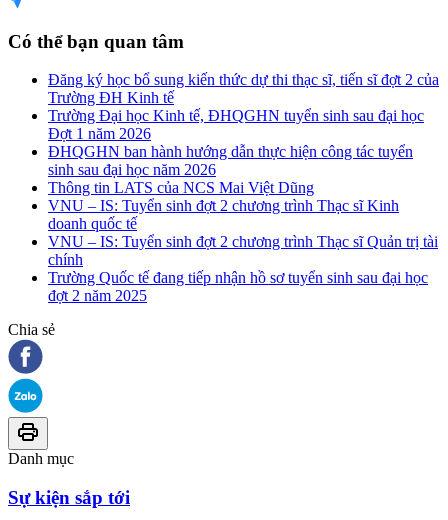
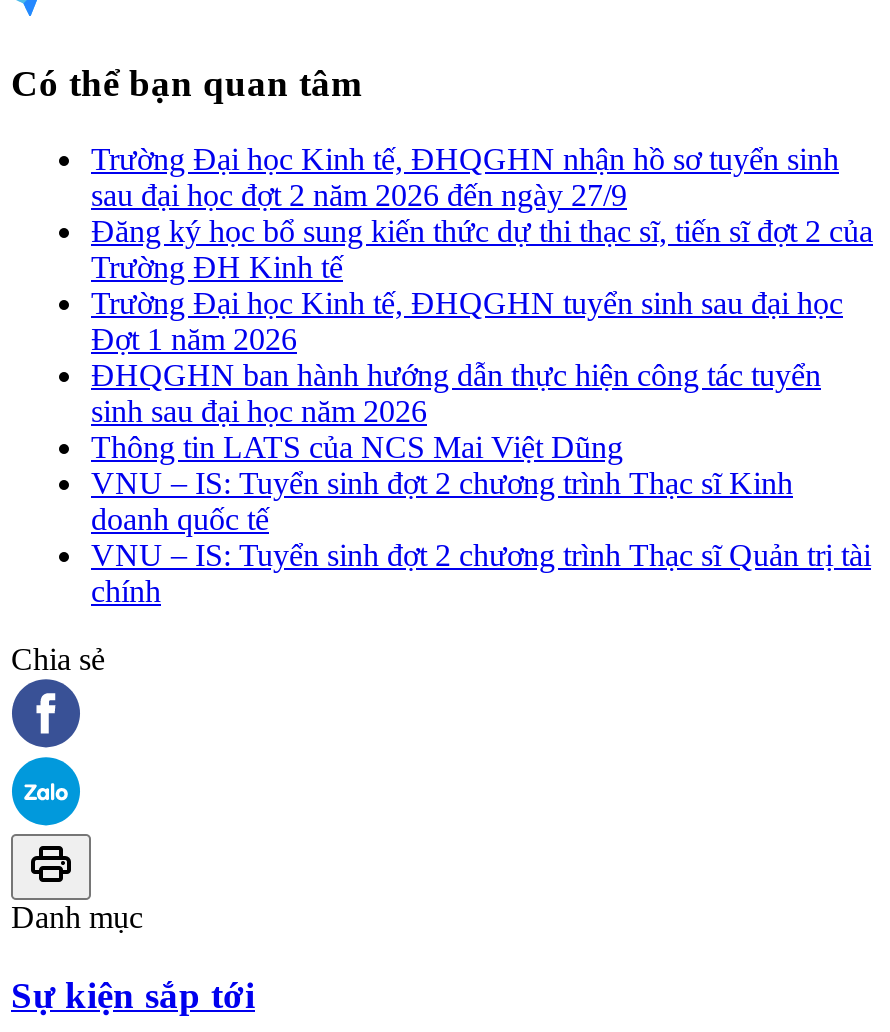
+ Trường Đại học Kinh tế, ĐHQGHN nhận hồ sơ tuyển sinh
+ sau đại học đợt 2 năm 2026 đến ngày 27/9

moved down: Đăng ký học bổ sung kiến thức dự thi thạc sĩ, tiến sĩ đợt 2 của | Trường ĐH Kinh tế | Trường Đại học Kinh tế, ĐHQGHN tuyển sinh sau đại học | ... | VNU – IS: Tuyển sinh đợt 2 chương trình Thạc sĩ Quản trị tài | chính

- Trường Quốc tế đang tiếp nhận hồ sơ tuyển sinh sau đại học
- đợt 2 năm 2025
